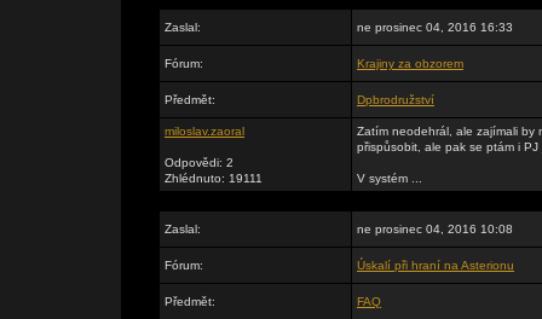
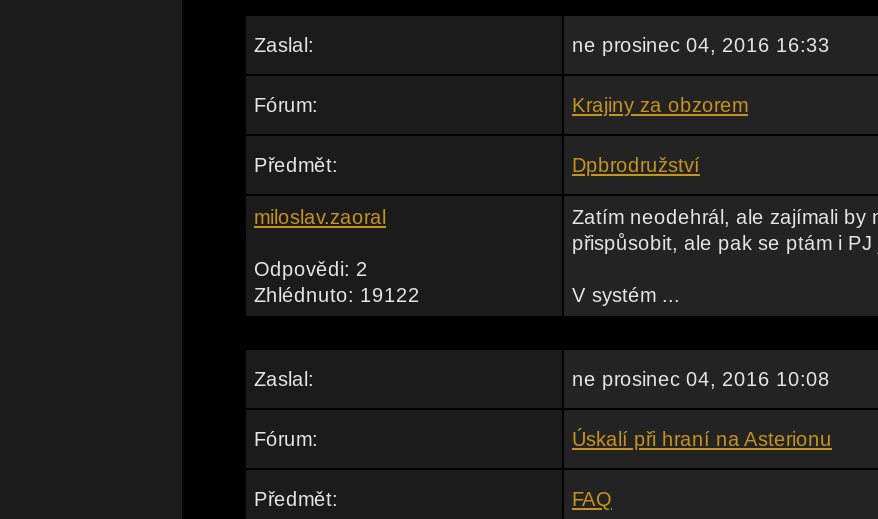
- Zhlédnuto: 19111
+ Zhlédnuto: 19122
